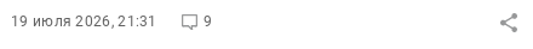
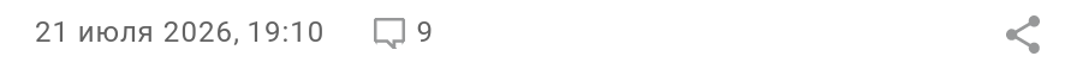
- 19 июля 2026, 21:31
+ 21 июля 2026, 19:10
